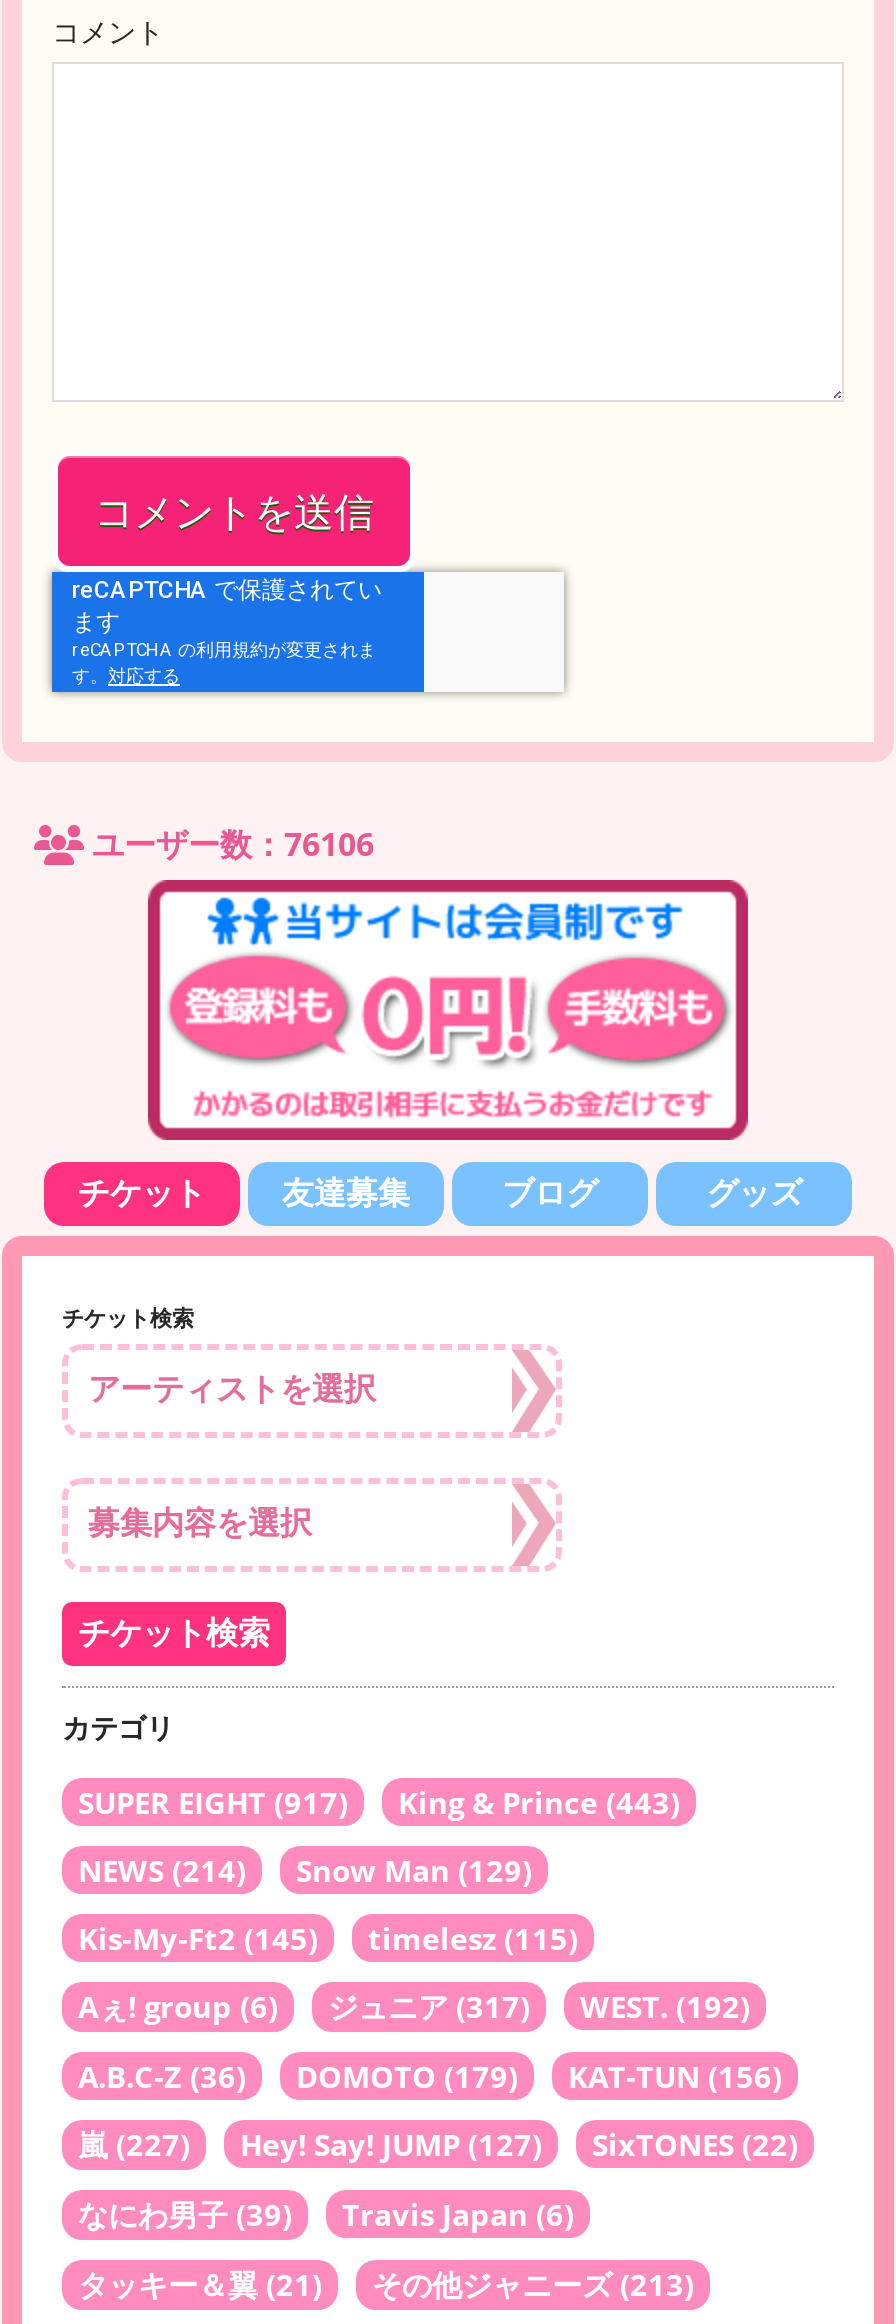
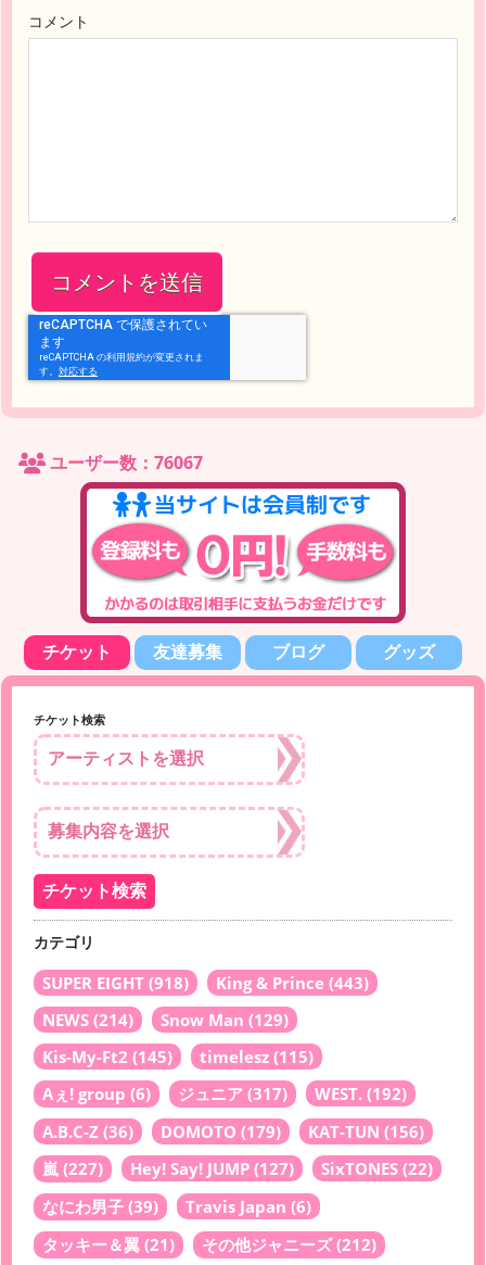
- ユーザー数：76106
+ ユーザー数：76067

- SUPER EIGHT (917) King & Prince (443)
+ SUPER EIGHT (918) King & Prince (443)

- その他ジャニーズ(213)
+ その他ジャニーズ(212)
